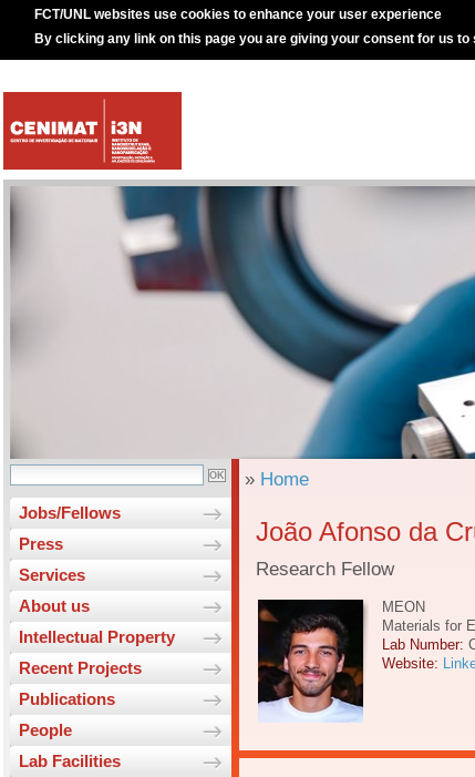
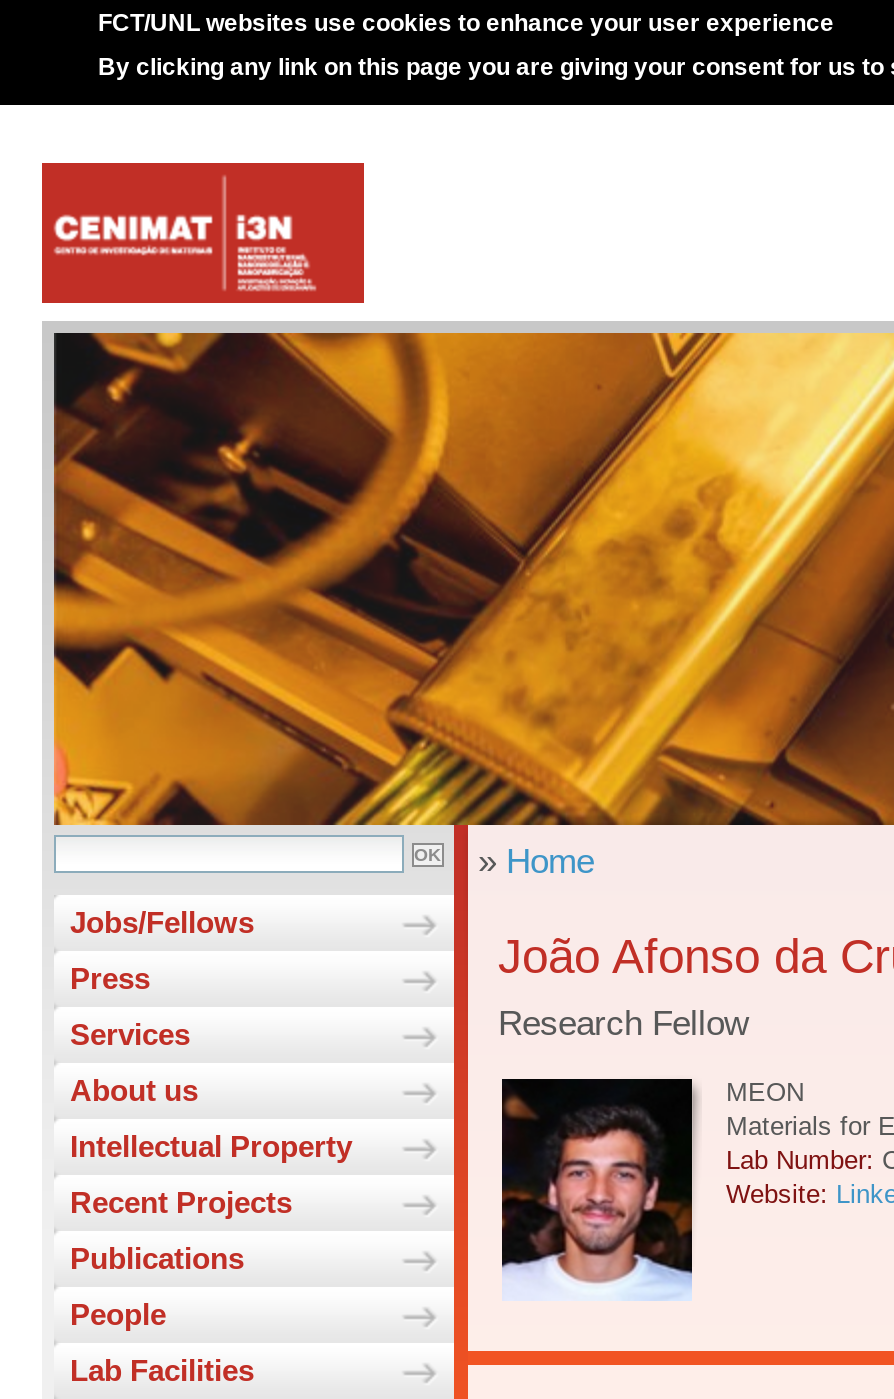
- [image]
+ [image]
